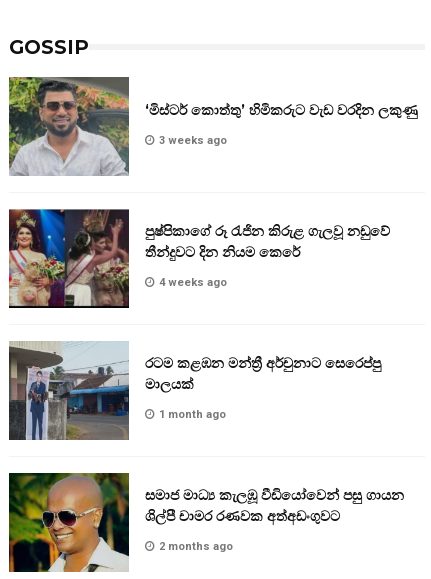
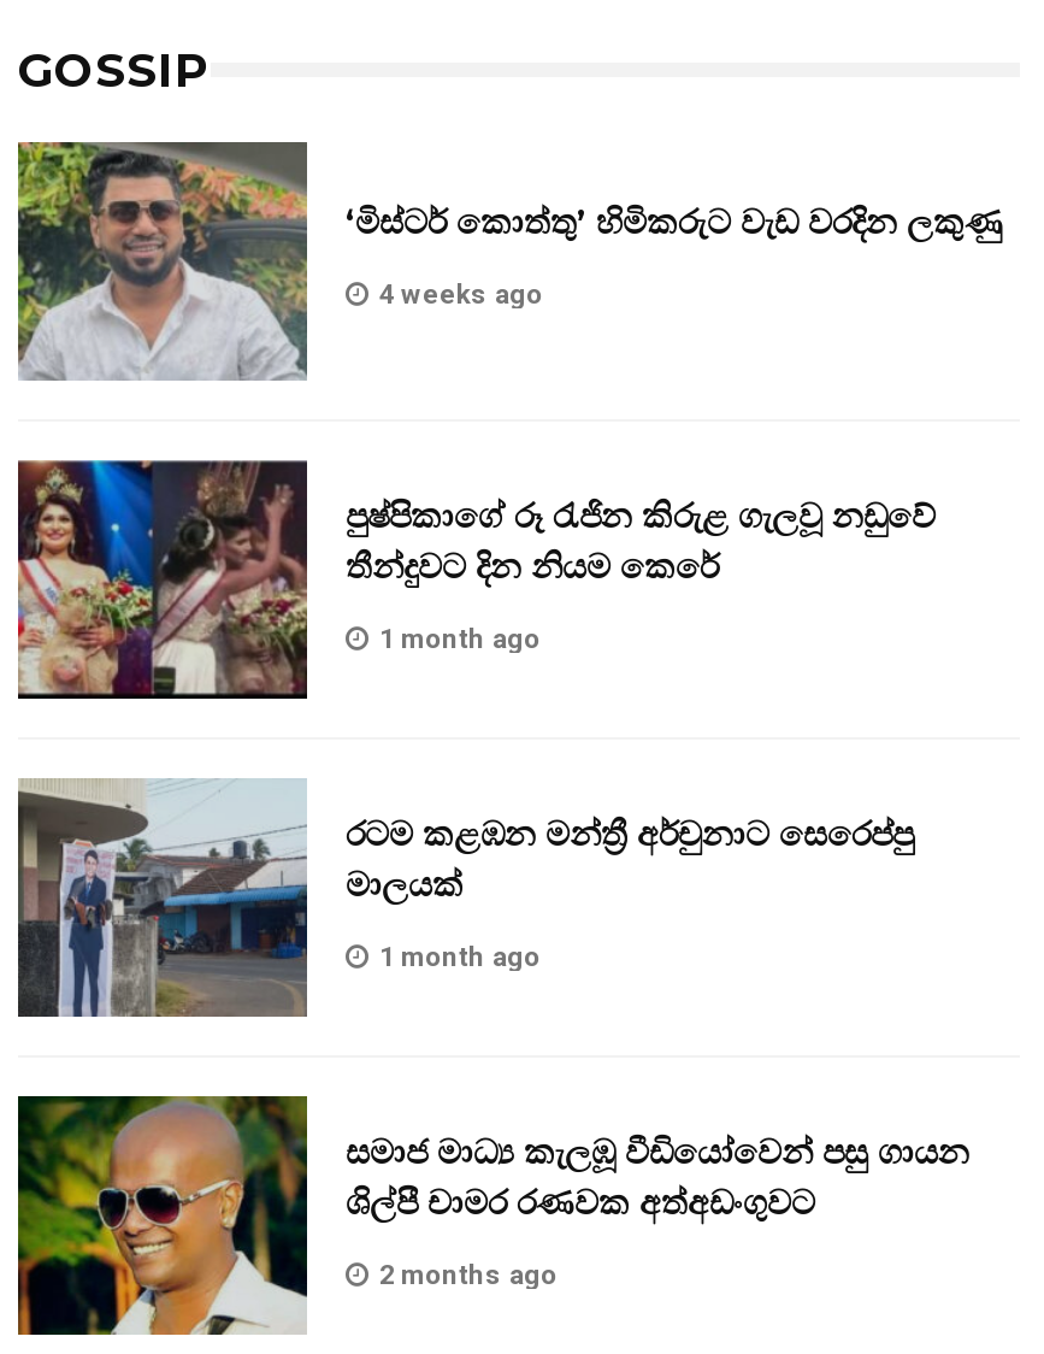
- 3 weeks ago
+ 4 weeks ago

- 4 weeks ago
+ 1 month ago
